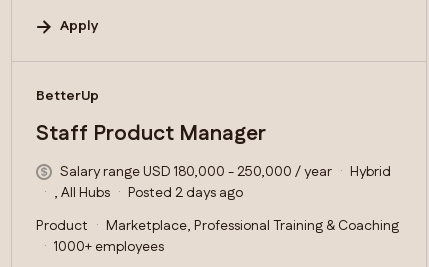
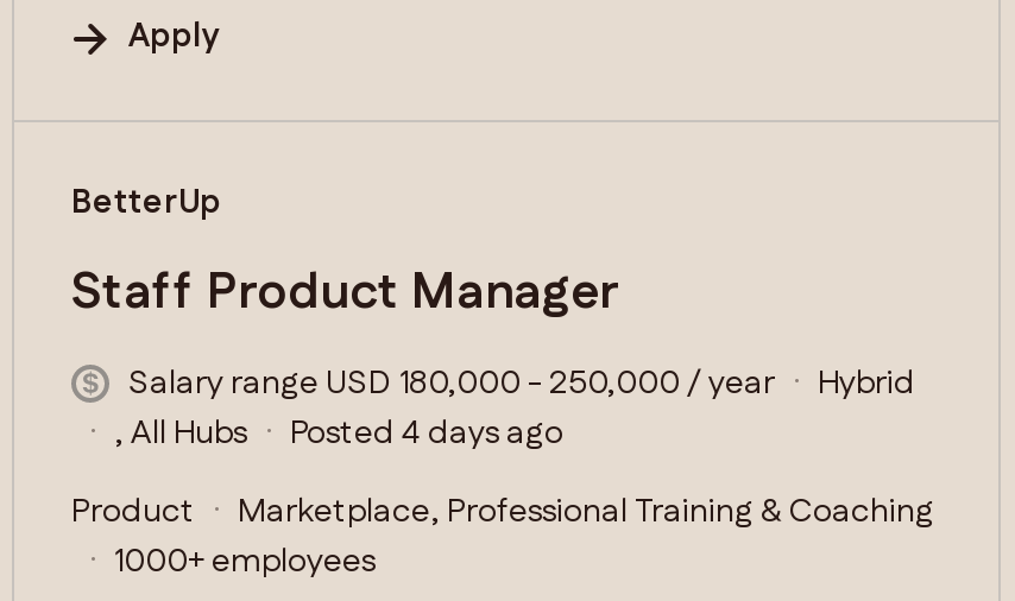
- Posted 2 days ago
+ Posted 4 days ago
